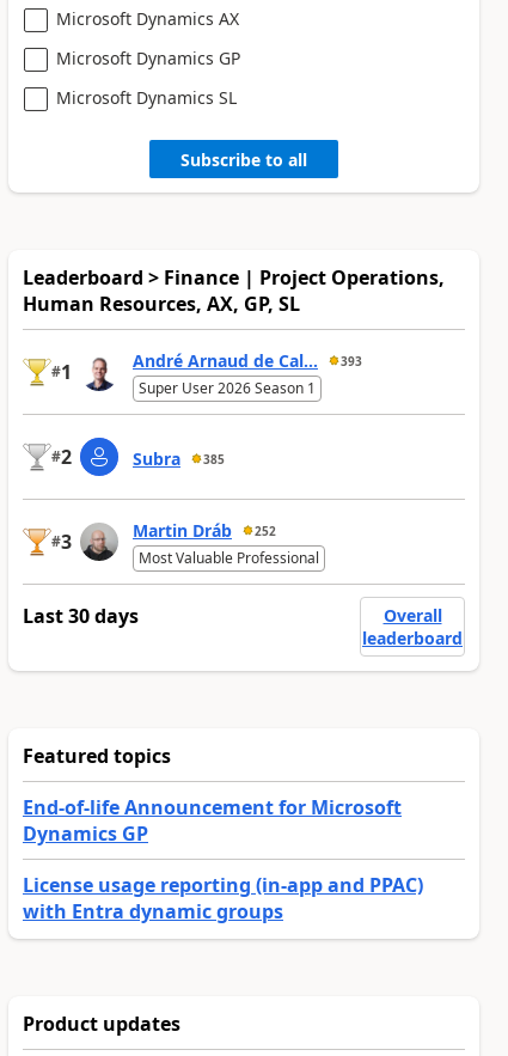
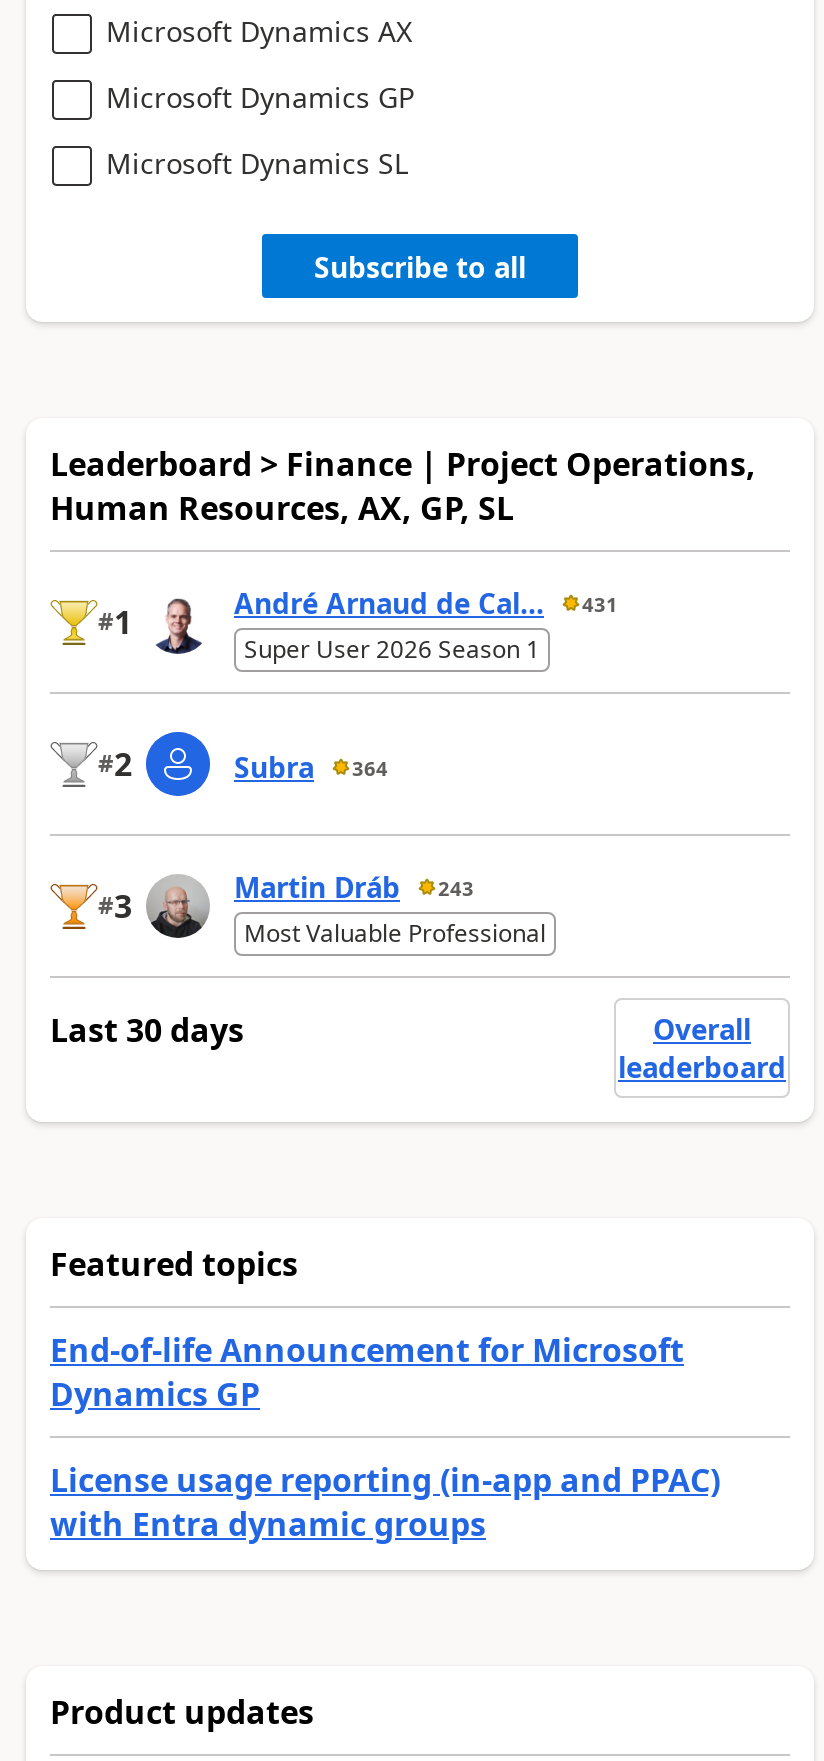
- André Arnaud de Cal... 393
+ André Arnaud de Cal... 431

- Subra 385
+ Subra 364

- Martin Dráb 252
+ Martin Dráb 243
